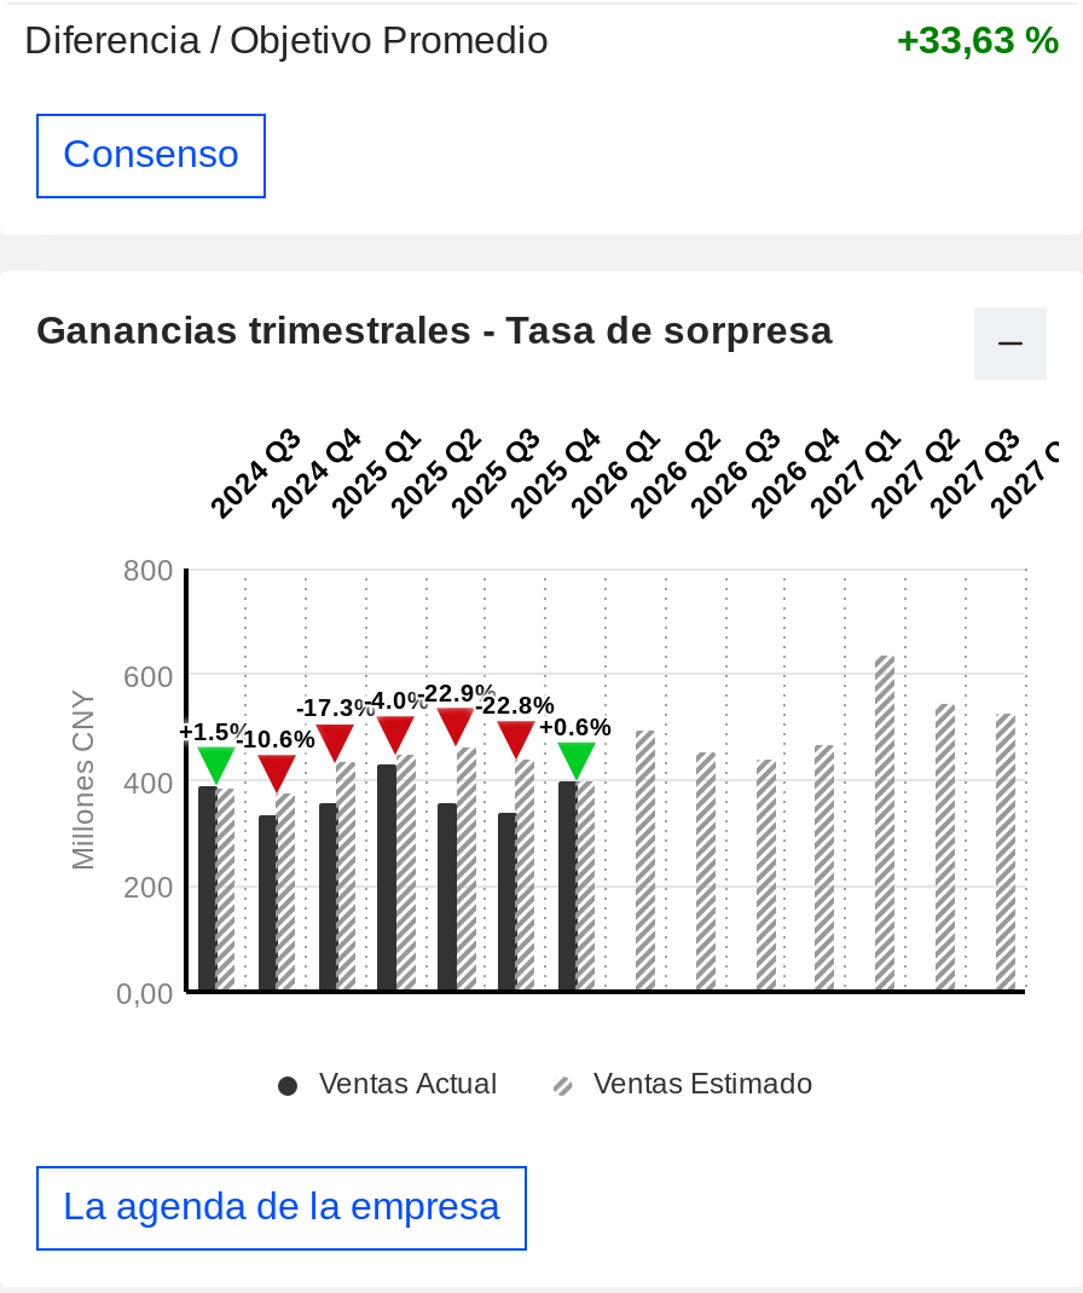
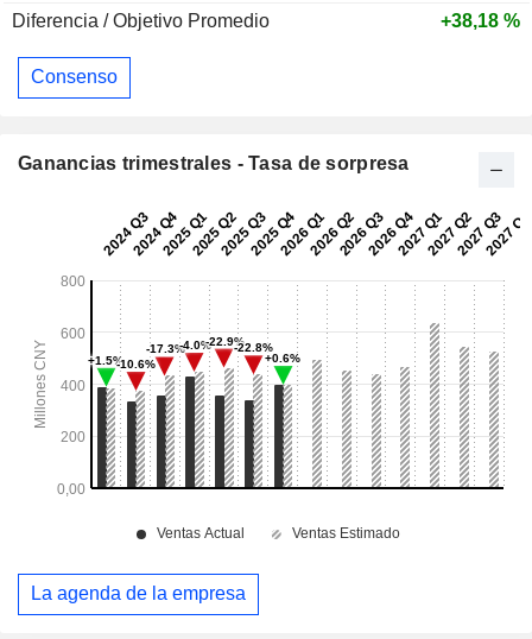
- +33,63 %
+ +38,18 %
